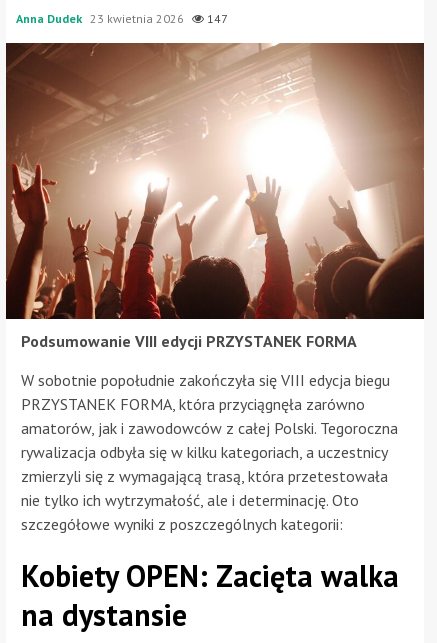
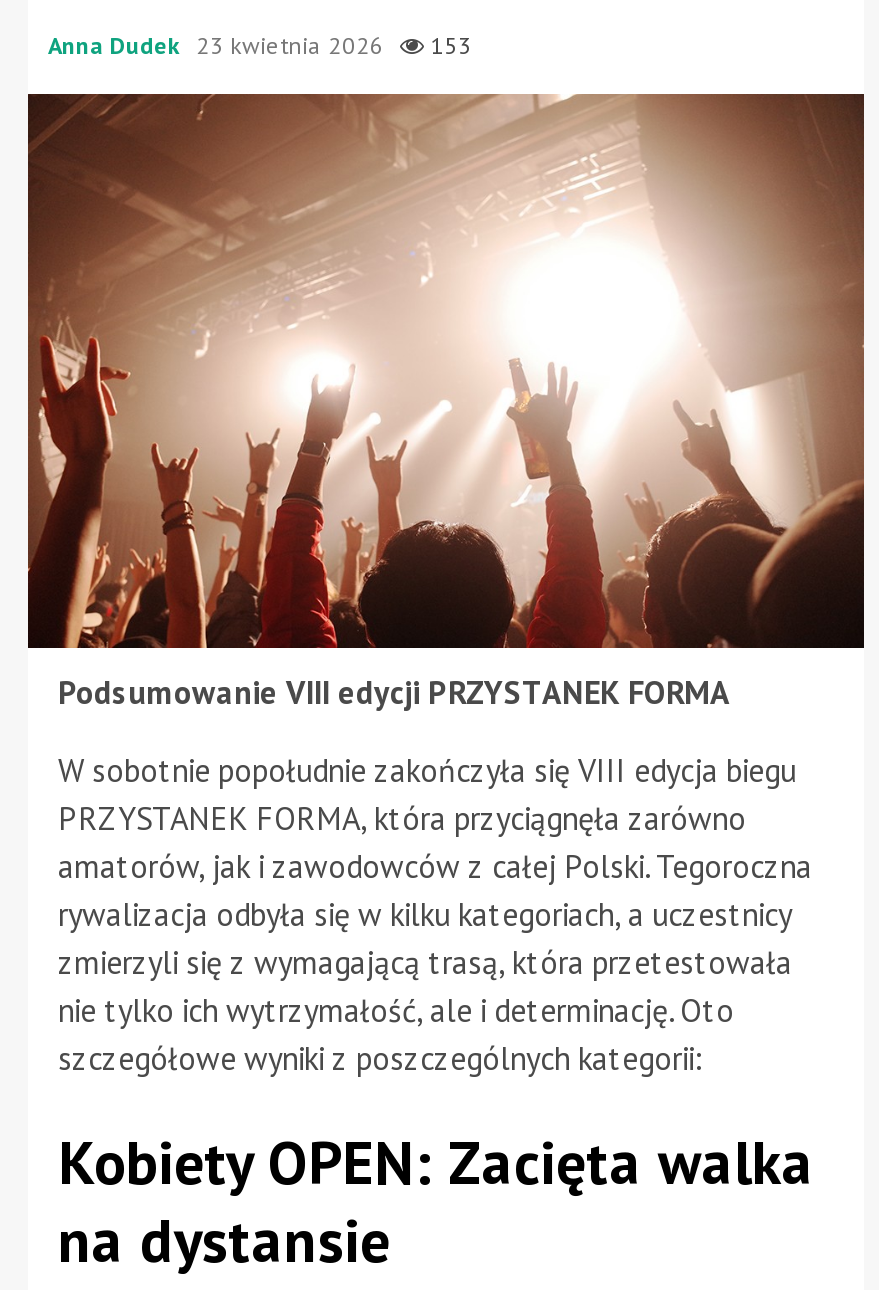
- Anna Dudek 23 kwietnia 2026 147
+ Anna Dudek 23 kwietnia 2026 153
